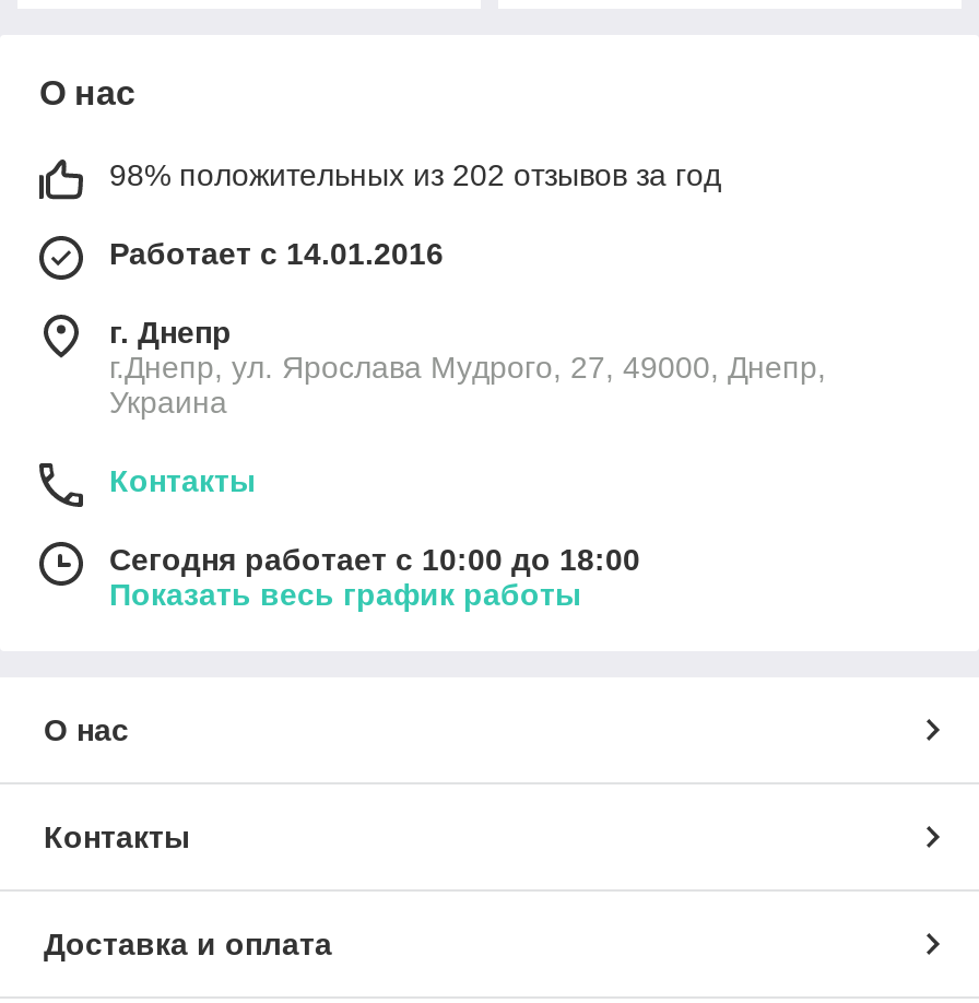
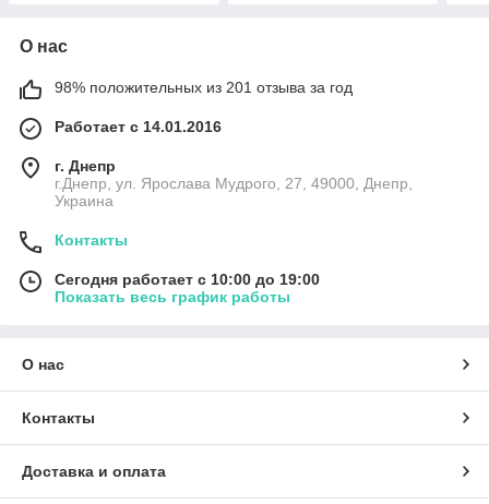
- 98% положительных из 202 отзывов за год
+ 98% положительных из 201 отзыва за год

- Сегодня работает с 10:00 до 18:00
+ Сегодня работает с 10:00 до 19:00
